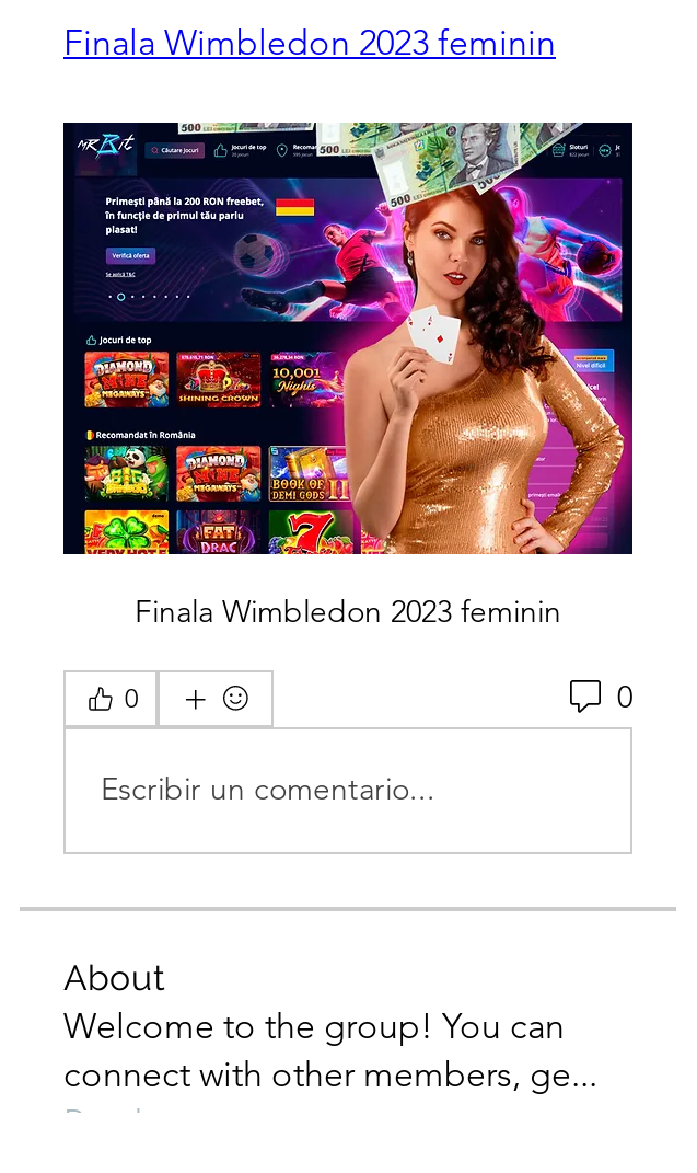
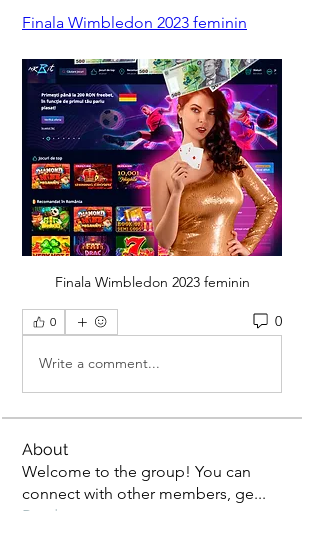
- Escribir un comentario...
+ Write a comment...
